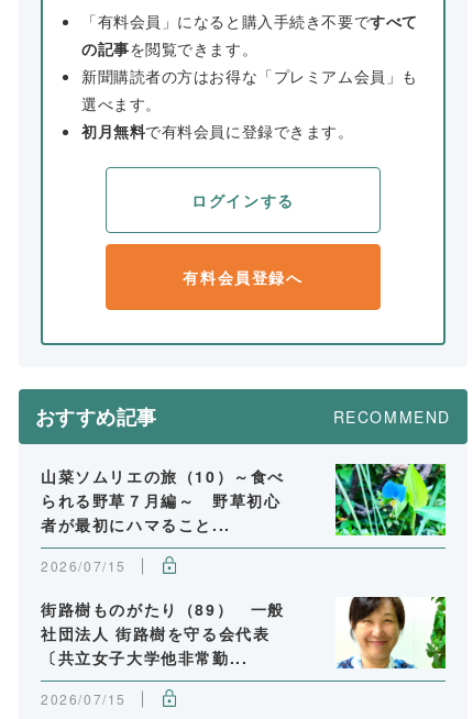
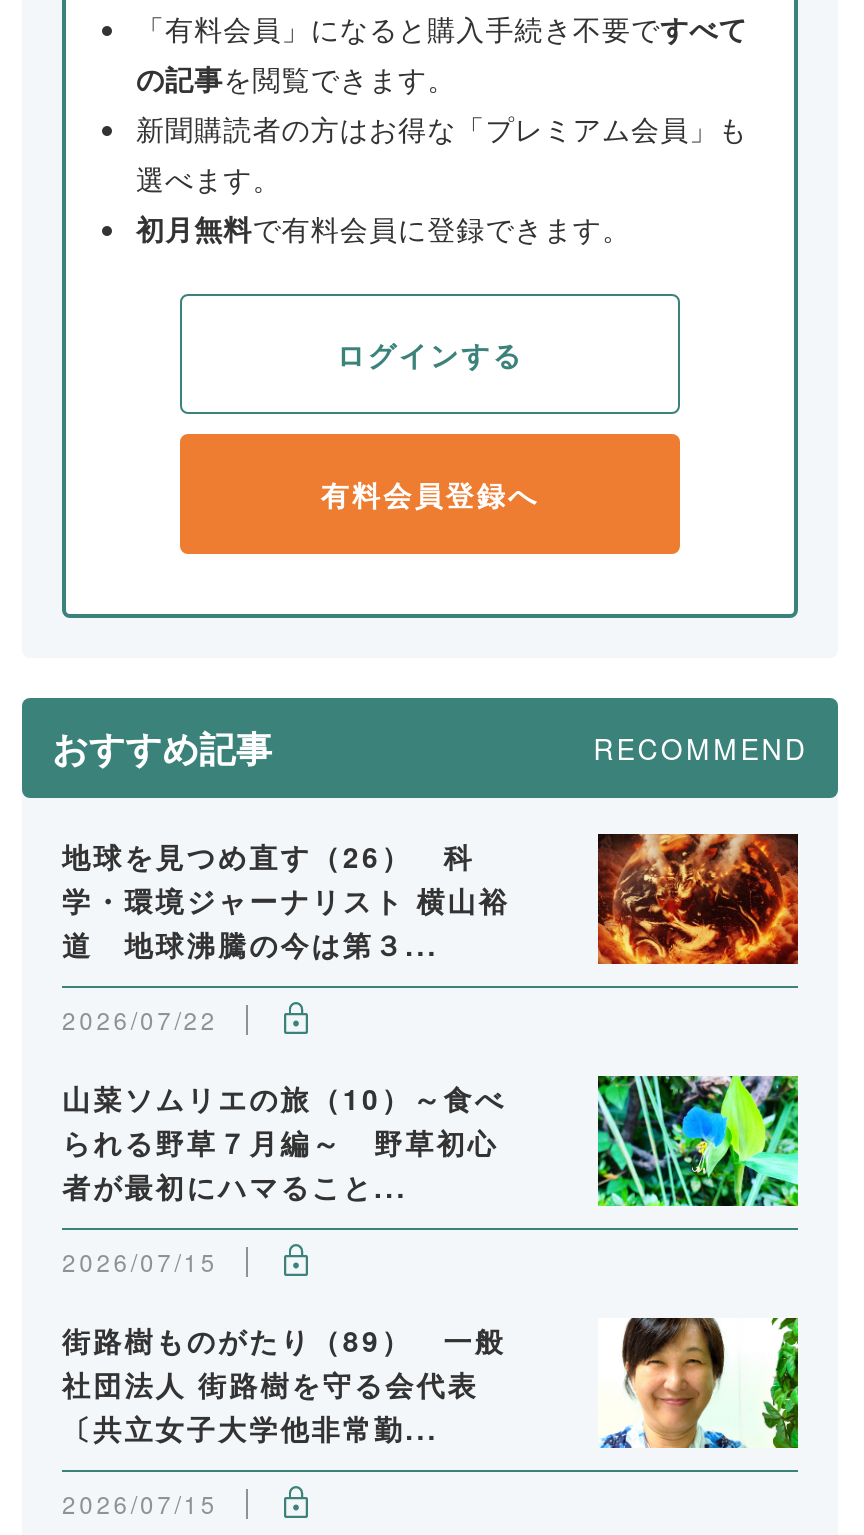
+ 地球を見つめ直す（26） 科
+ 学・環境ジャーナリスト 横山裕
+ 道 地球沸騰の今は第３...
+ 2026/07/22

+ [image]
